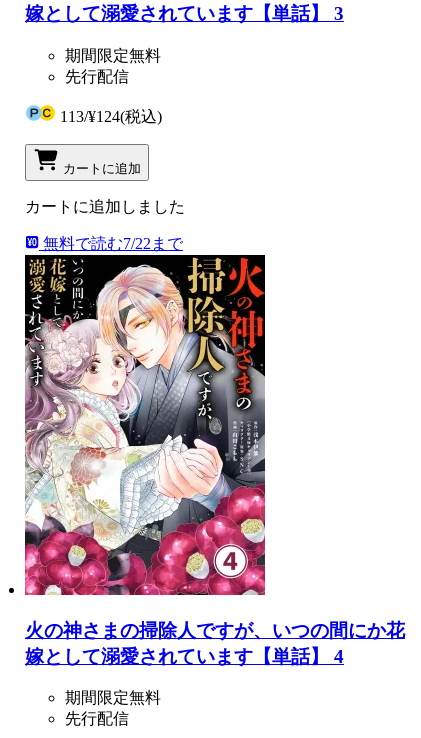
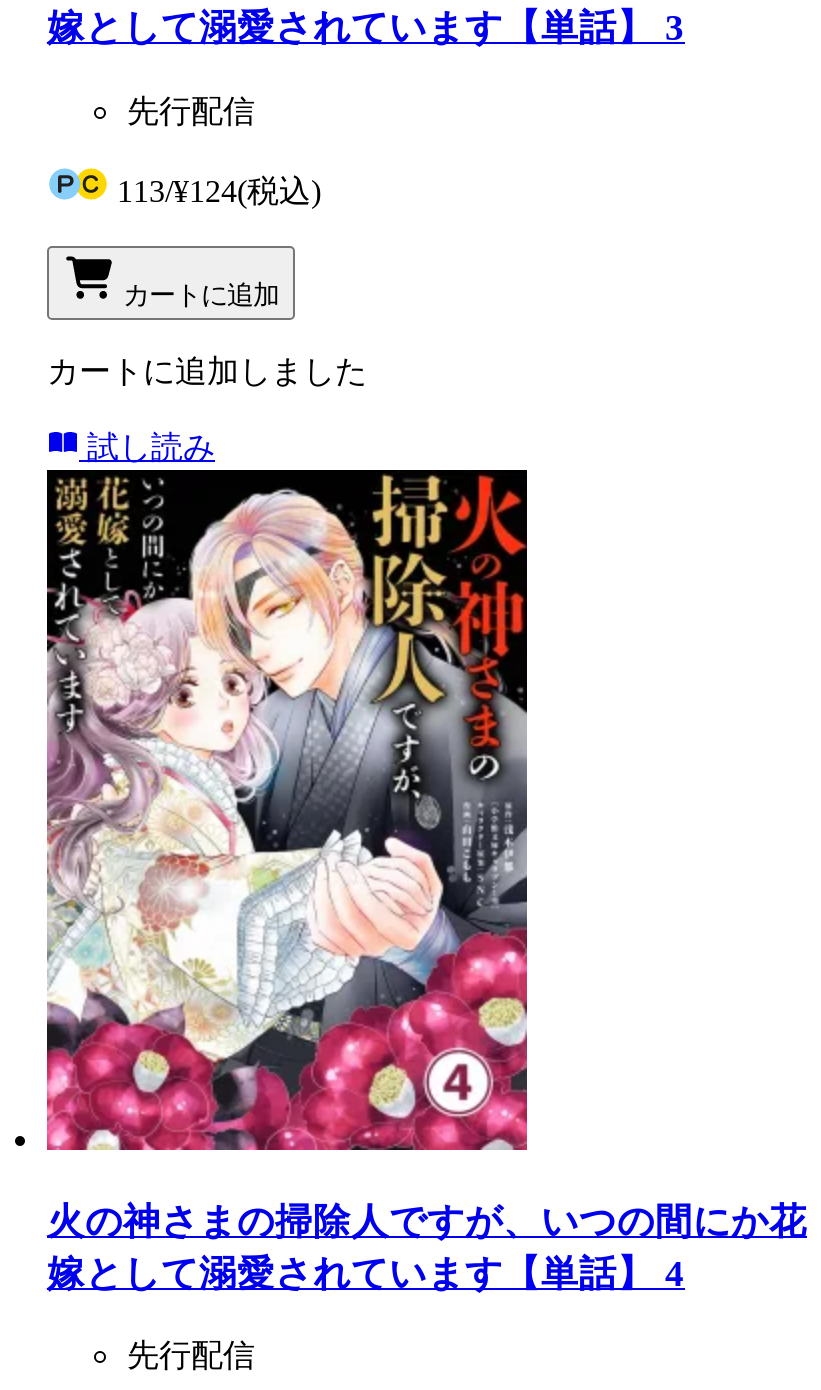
- 期間限定無料

- 無料で読む7/22まで
+ 試し読み

- 期間限定無料
